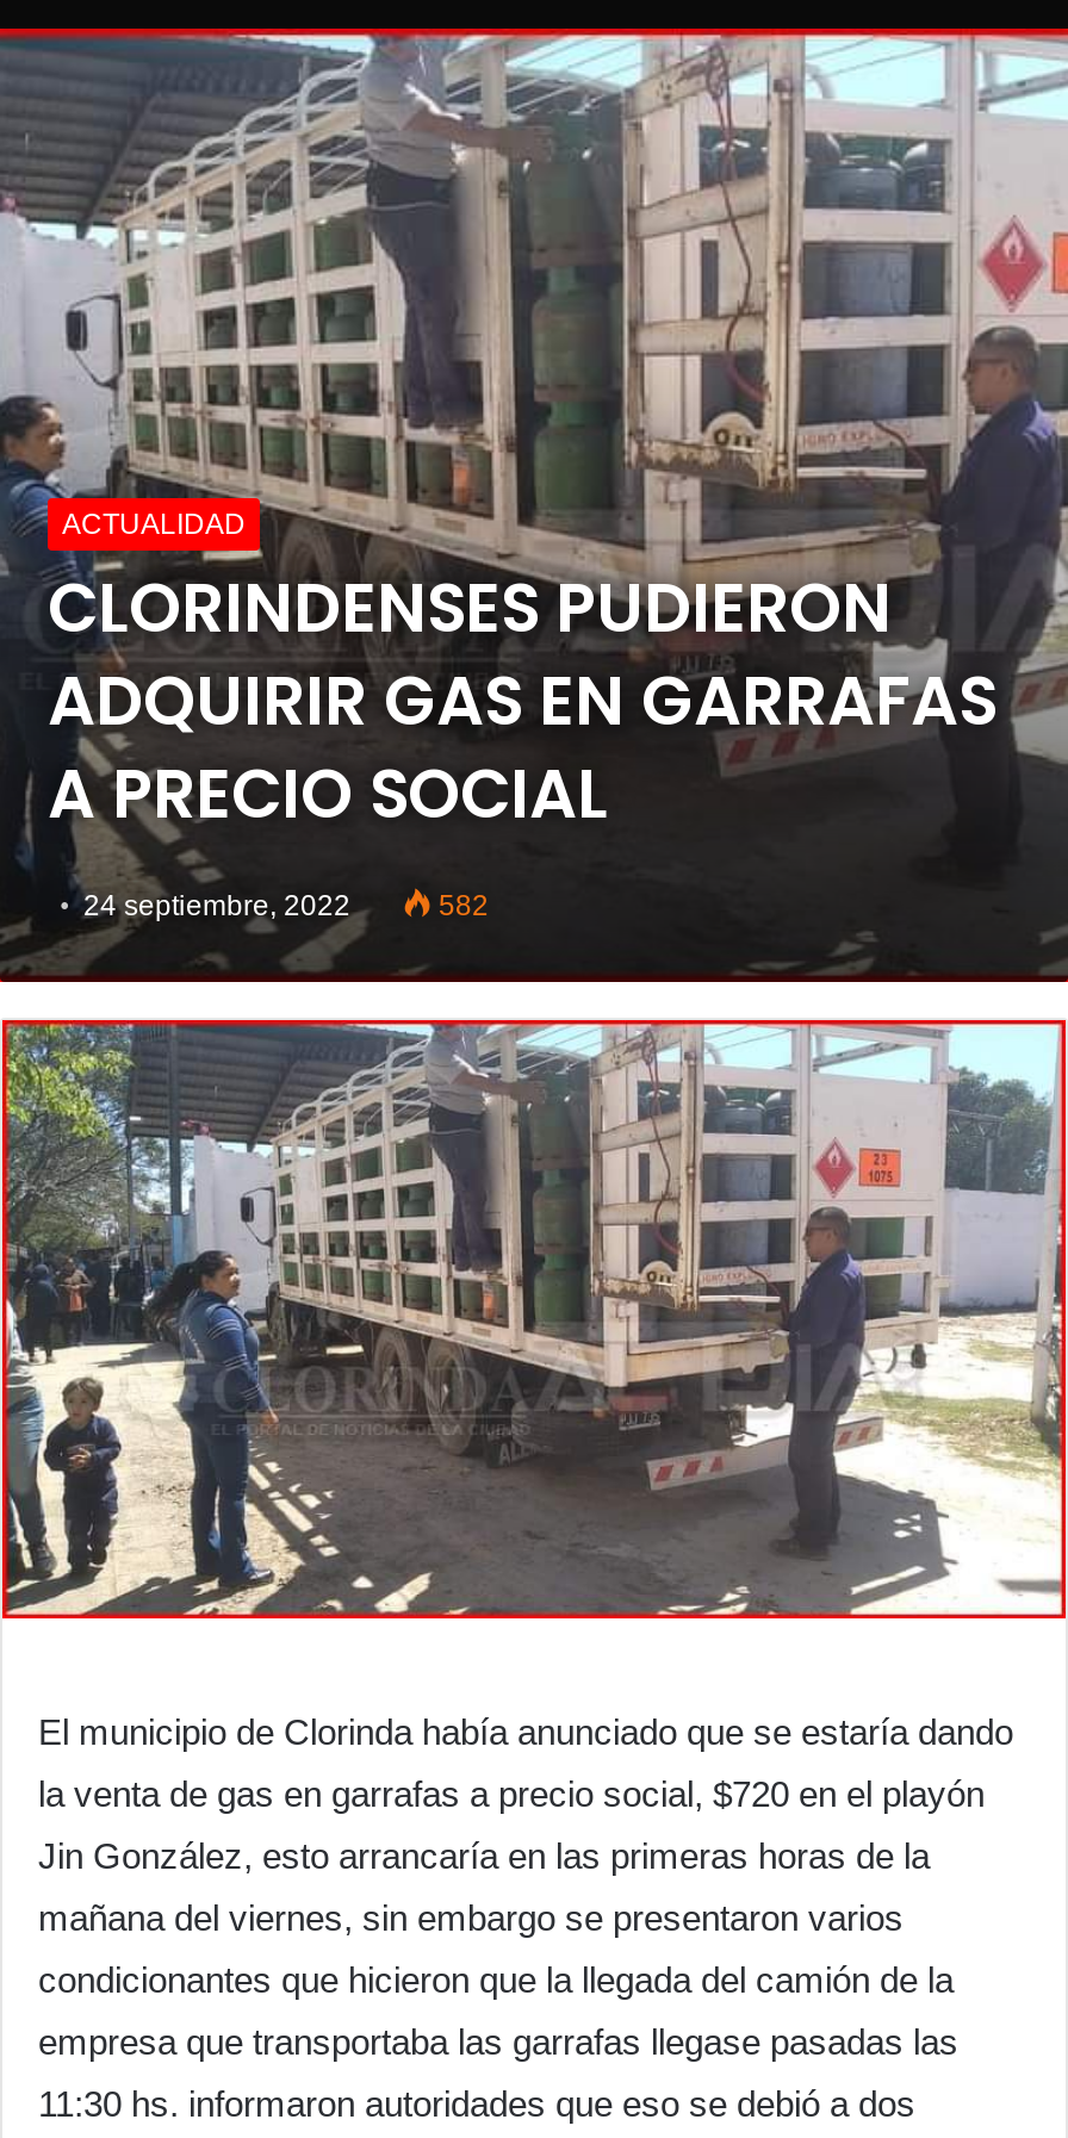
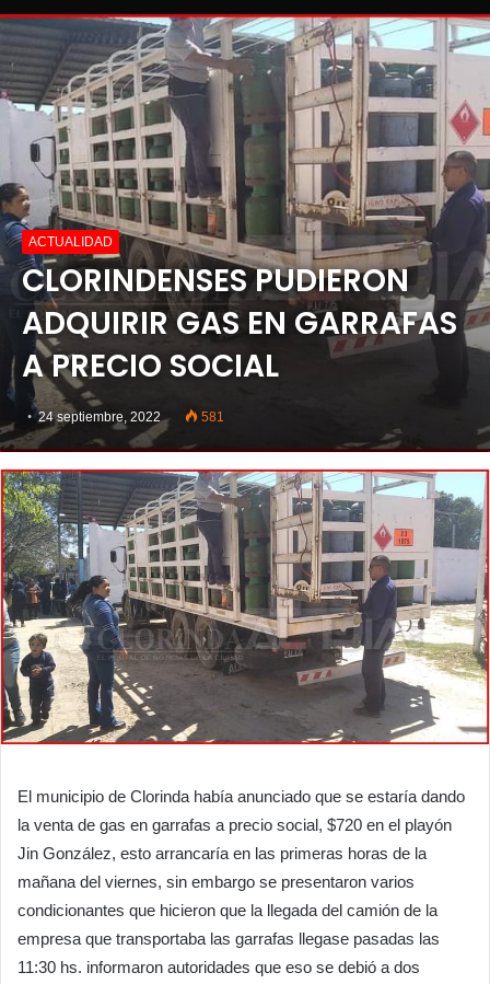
- 582
+ 581
